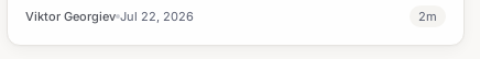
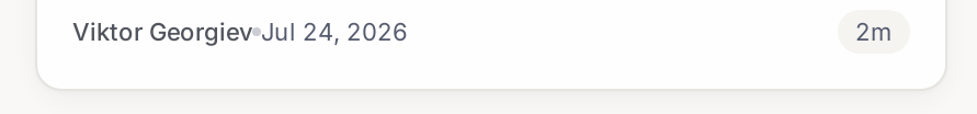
- Viktor Georgiev Jul 22, 2026
+ Viktor Georgiev Jul 24, 2026
